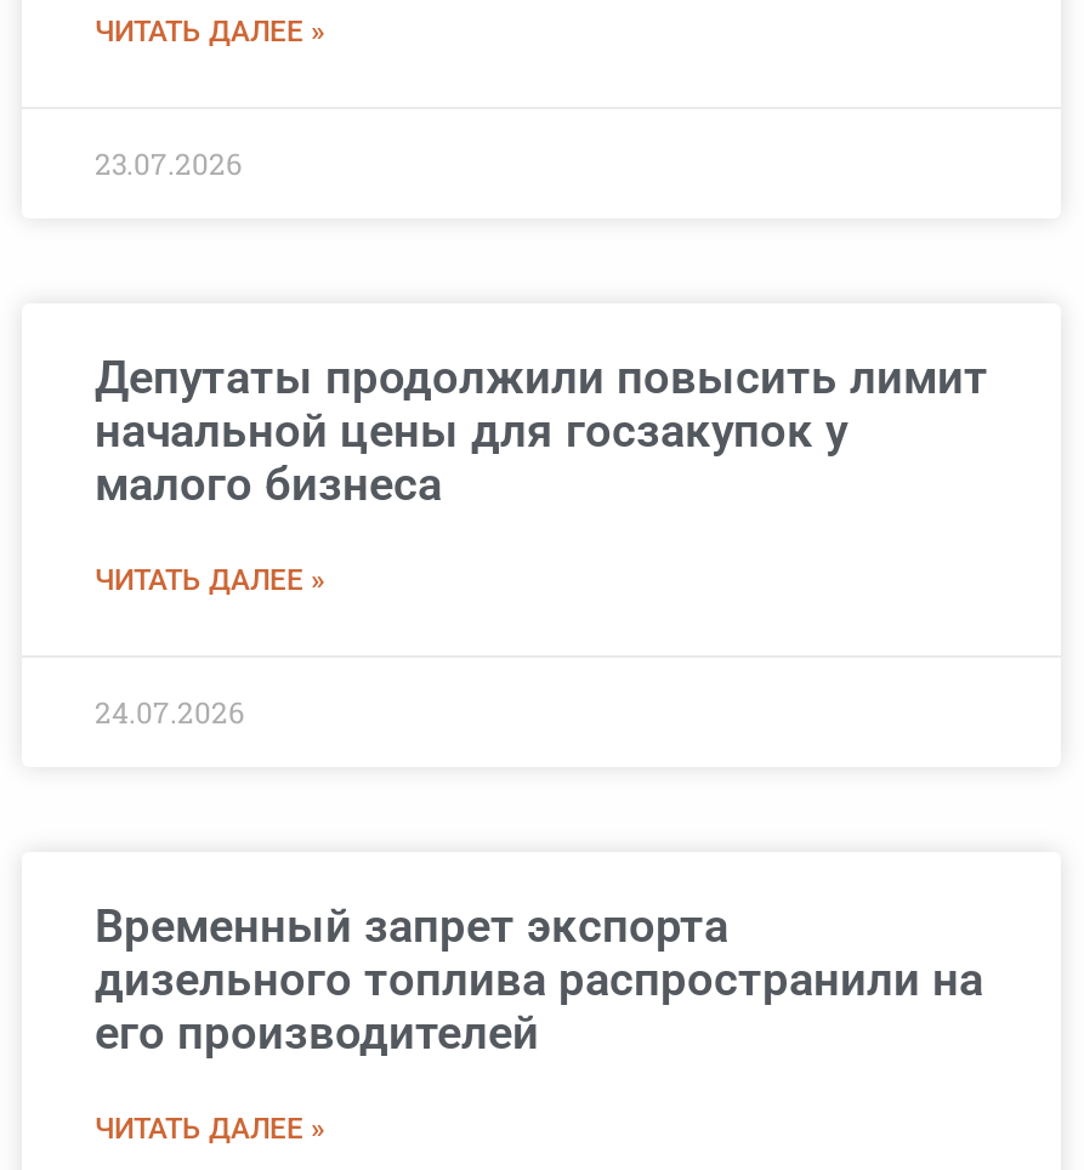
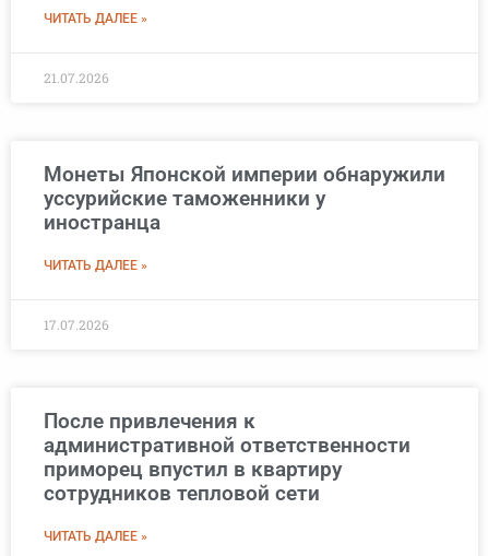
- 23.07.2026
+ 21.07.2026

- Депутаты продолжили повысить лимит
- начальной цены для госзакупок у
- малого бизнеса
+ Монеты Японской империи обнаружили
+ уссурийские таможенники у
+ иностранца

- 24.07.2026
+ 17.07.2026

- Временный запрет экспорта
- дизельного топлива распространили на
- его производителей
+ После привлечения к
+ административной ответственности
+ приморец впустил в квартиру
+ сотрудников тепловой сети
